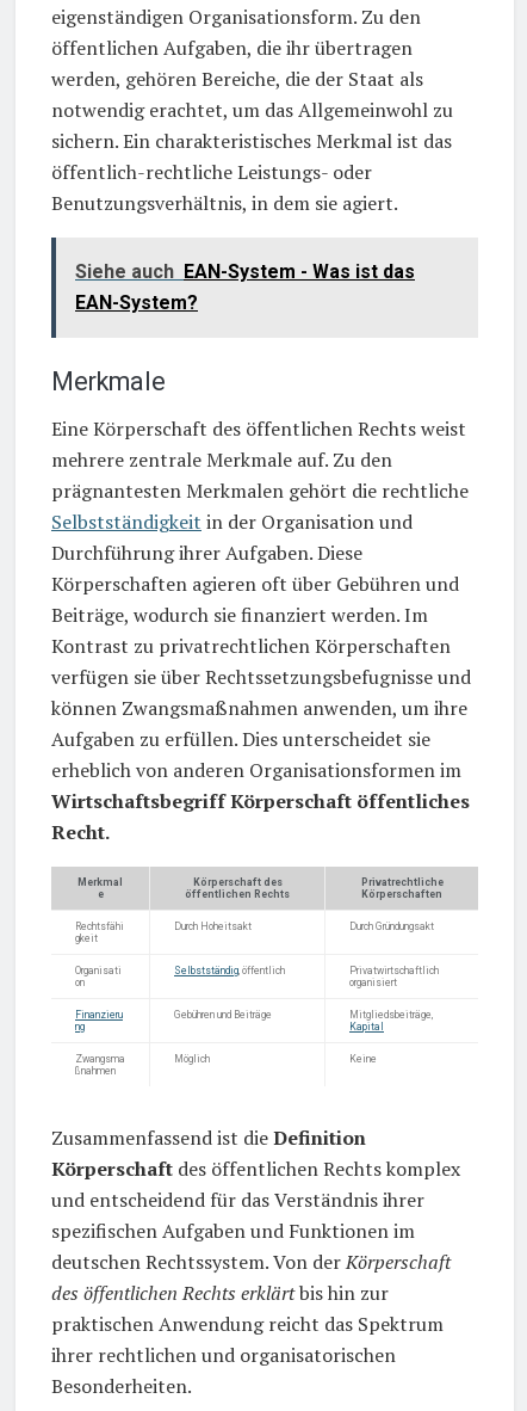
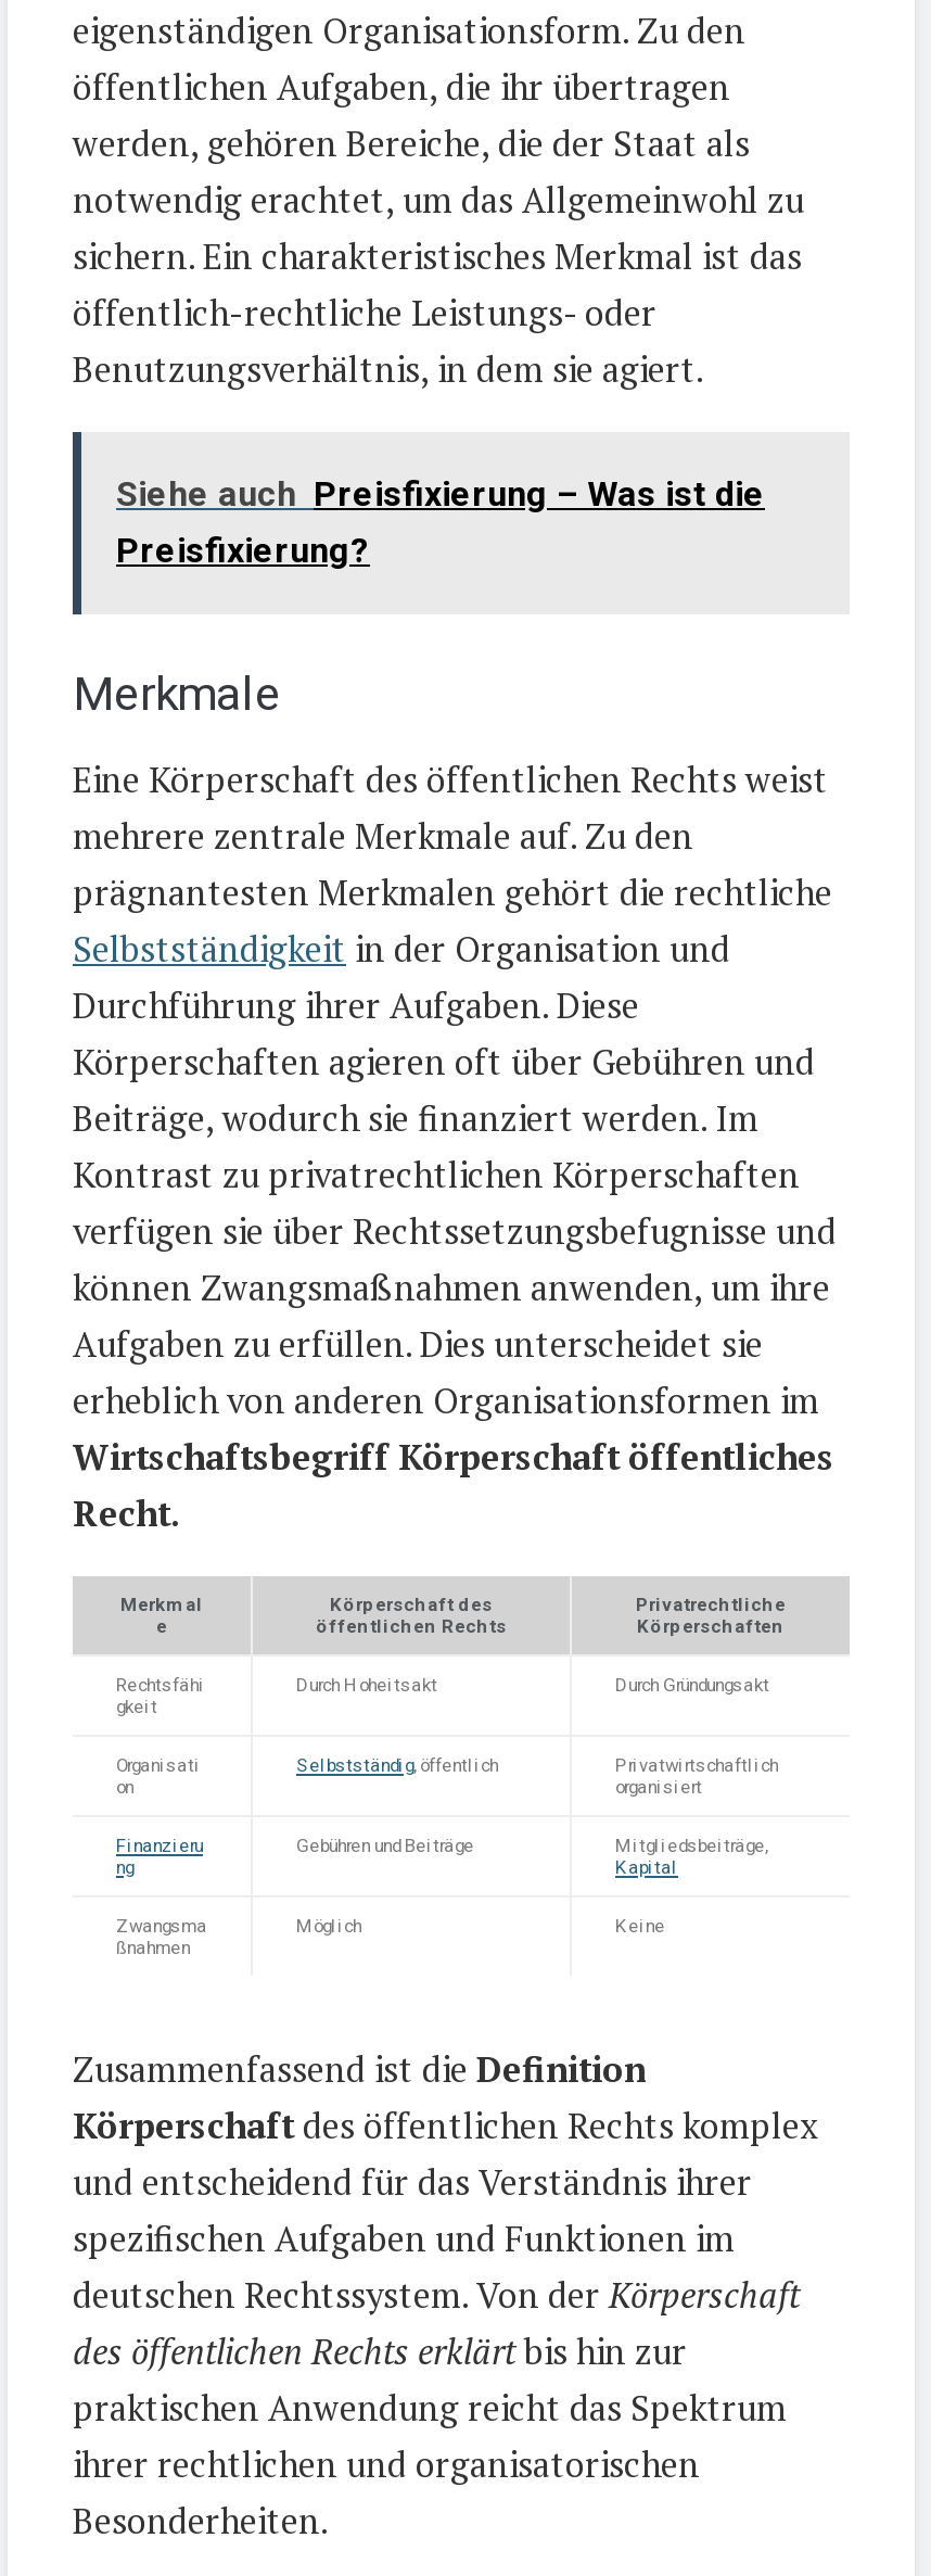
- Siehe auch EAN-System - Was ist das
- EAN-System?
+ Siehe auch Preisfixierung – Was ist die
+ Preisfixierung?
